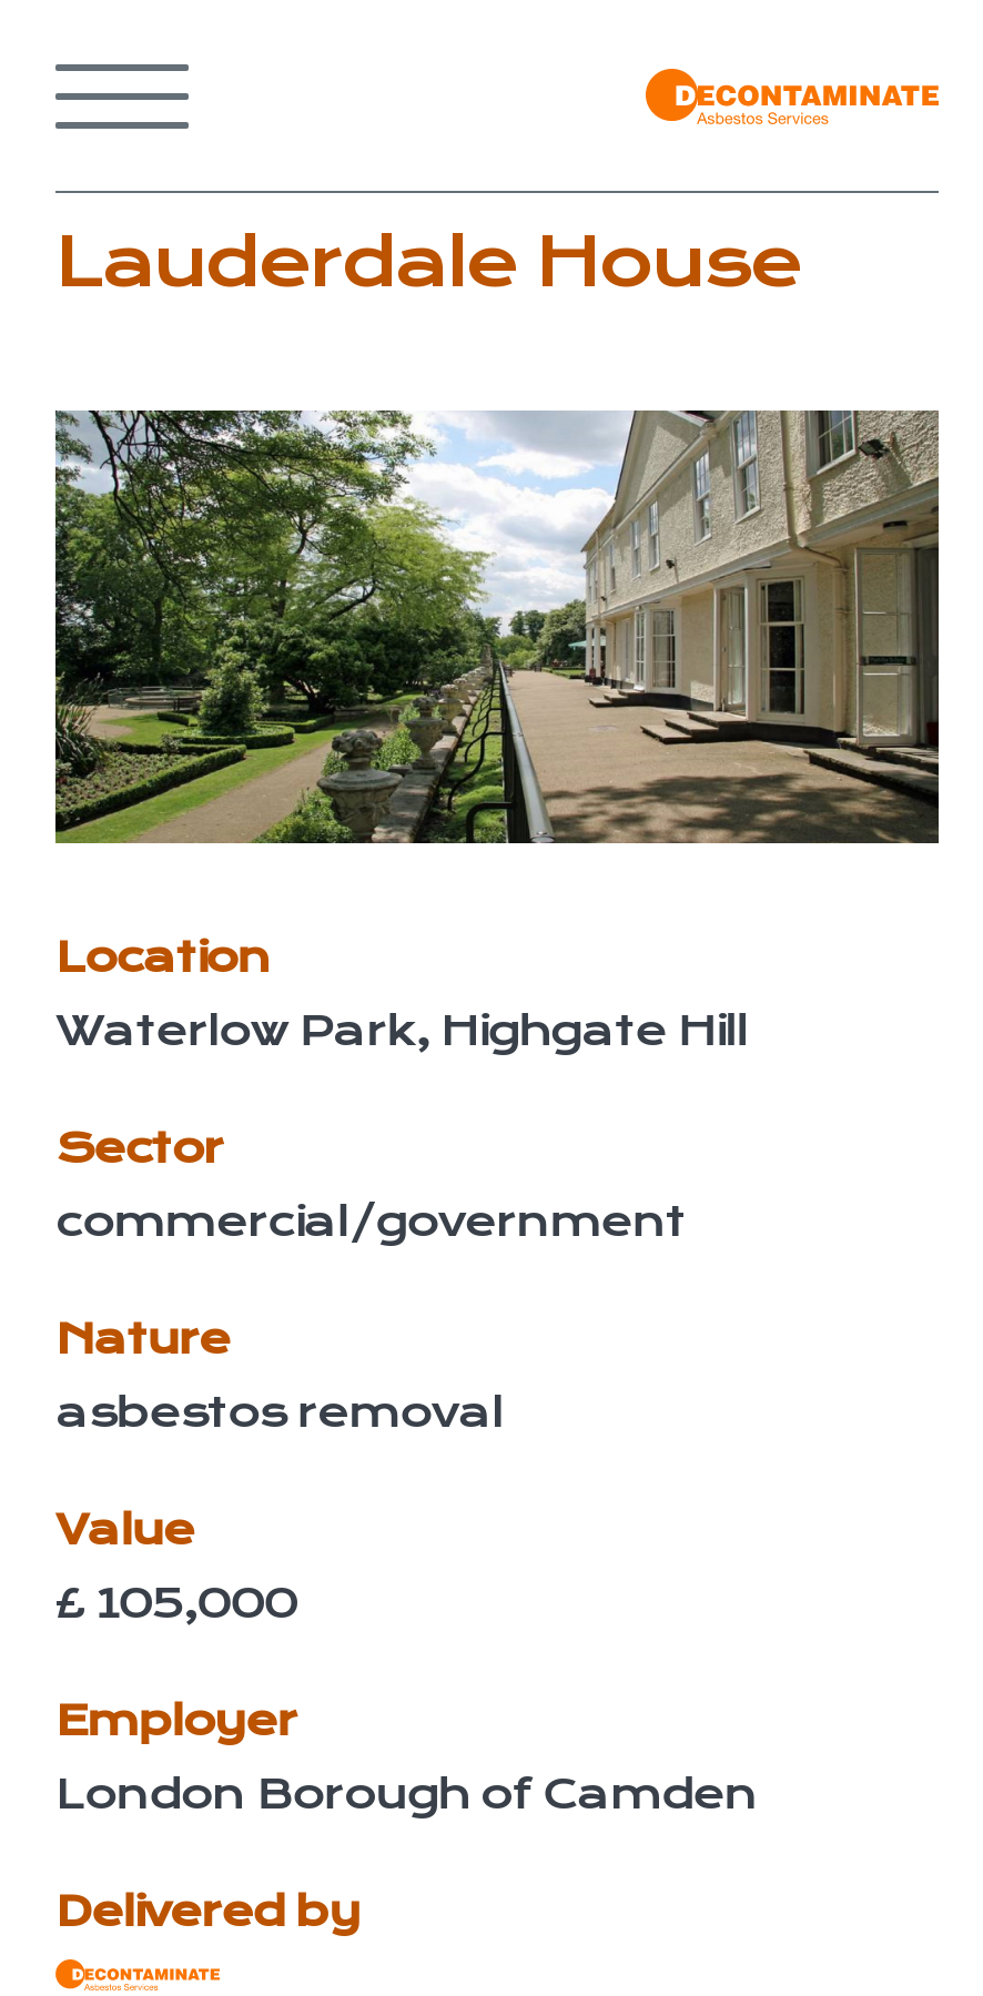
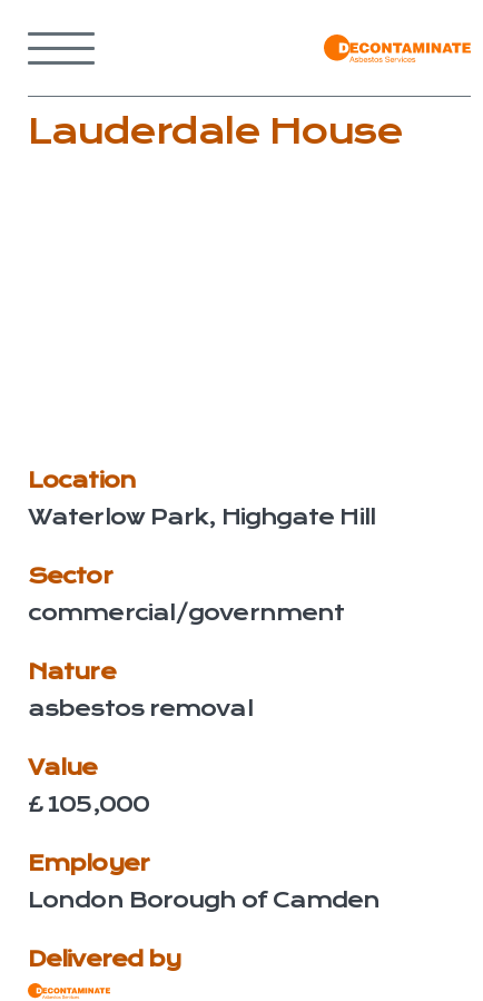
- [image]
